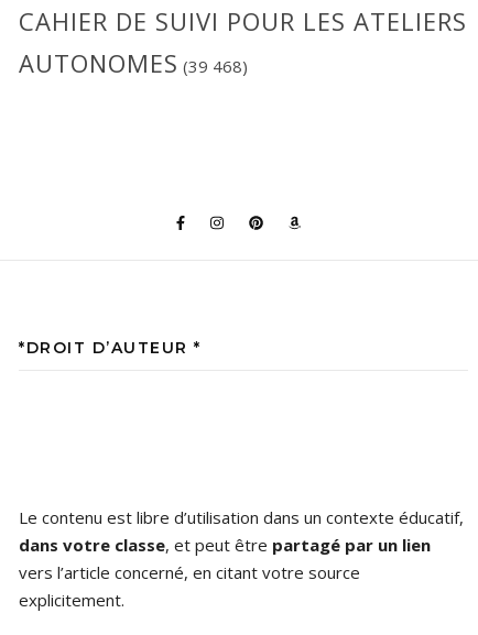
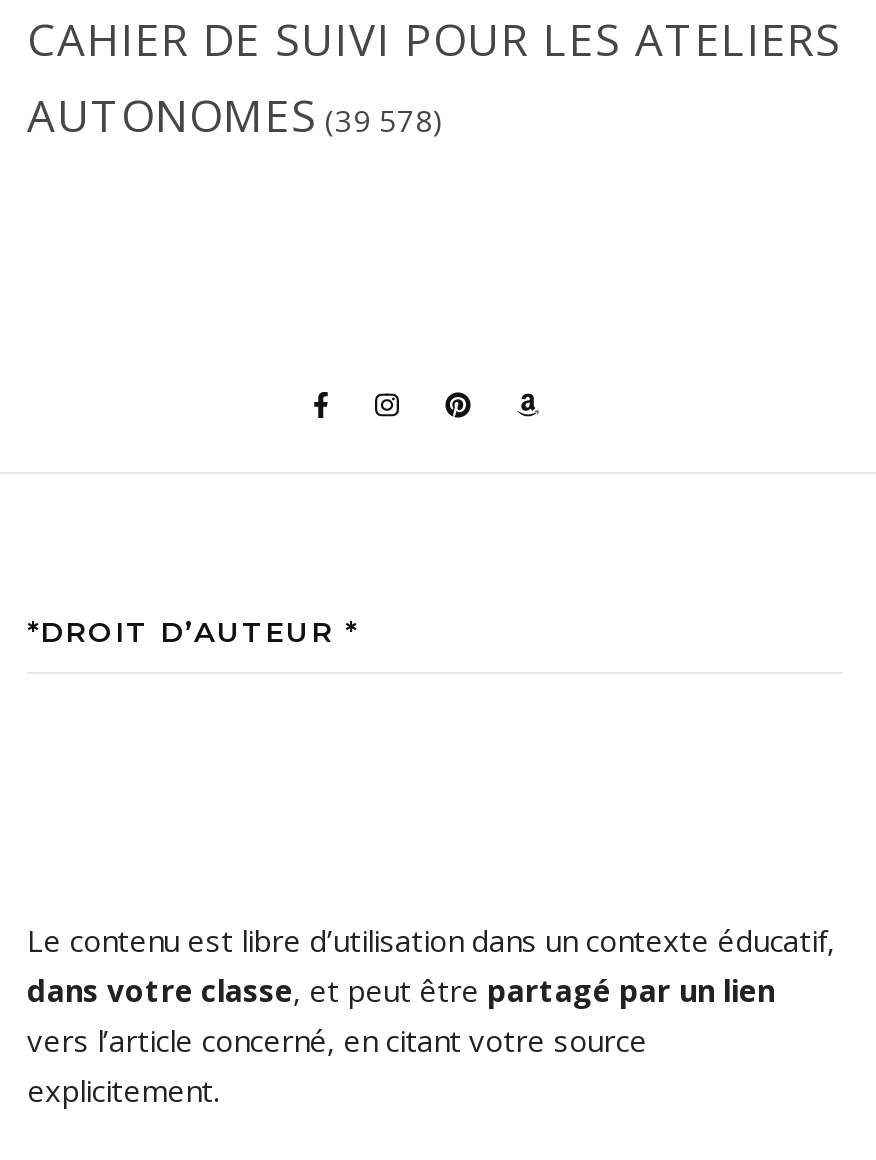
- AUTONOMES (39 468)
+ AUTONOMES (39 578)
